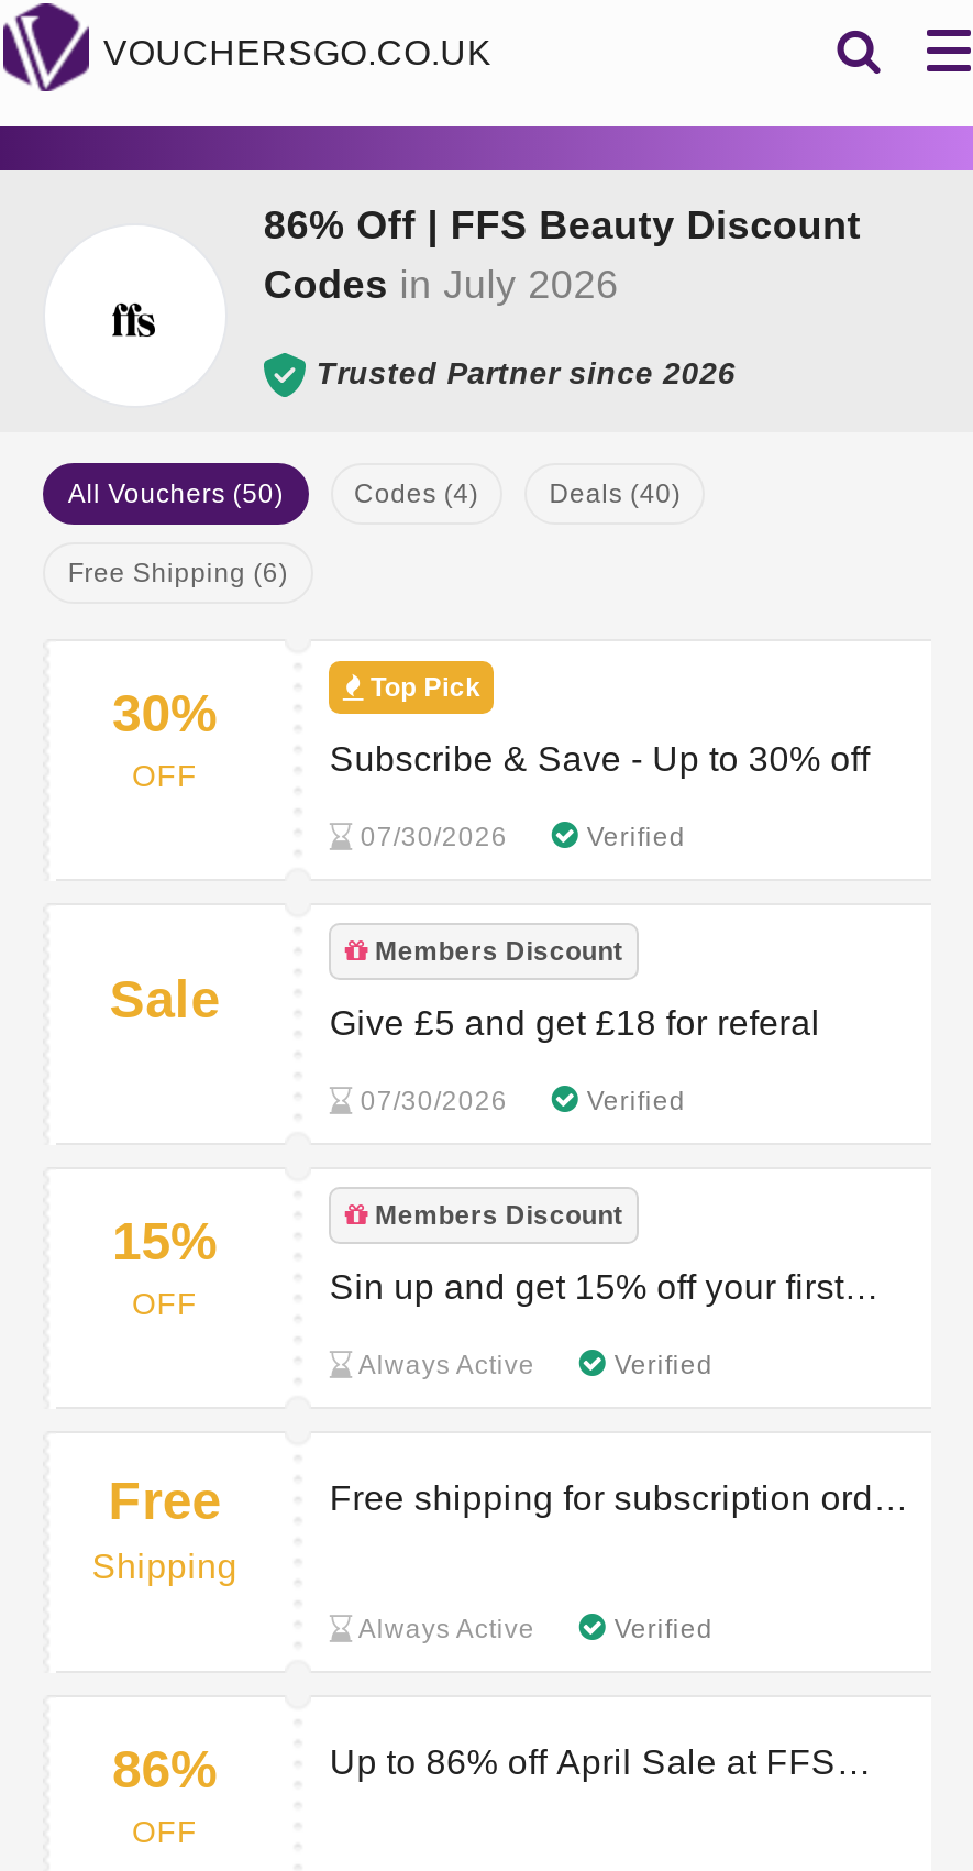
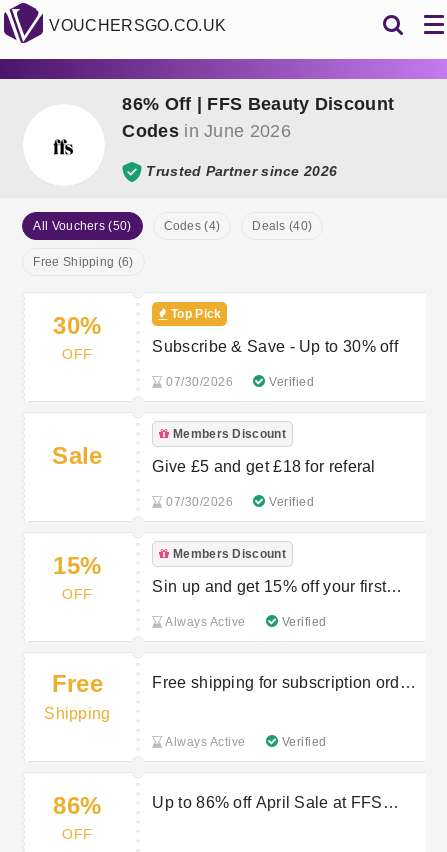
- Codes in July 2026
+ Codes in June 2026
